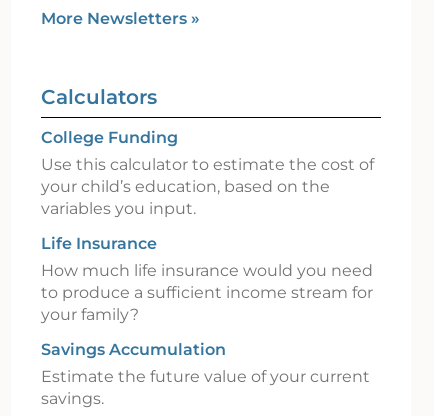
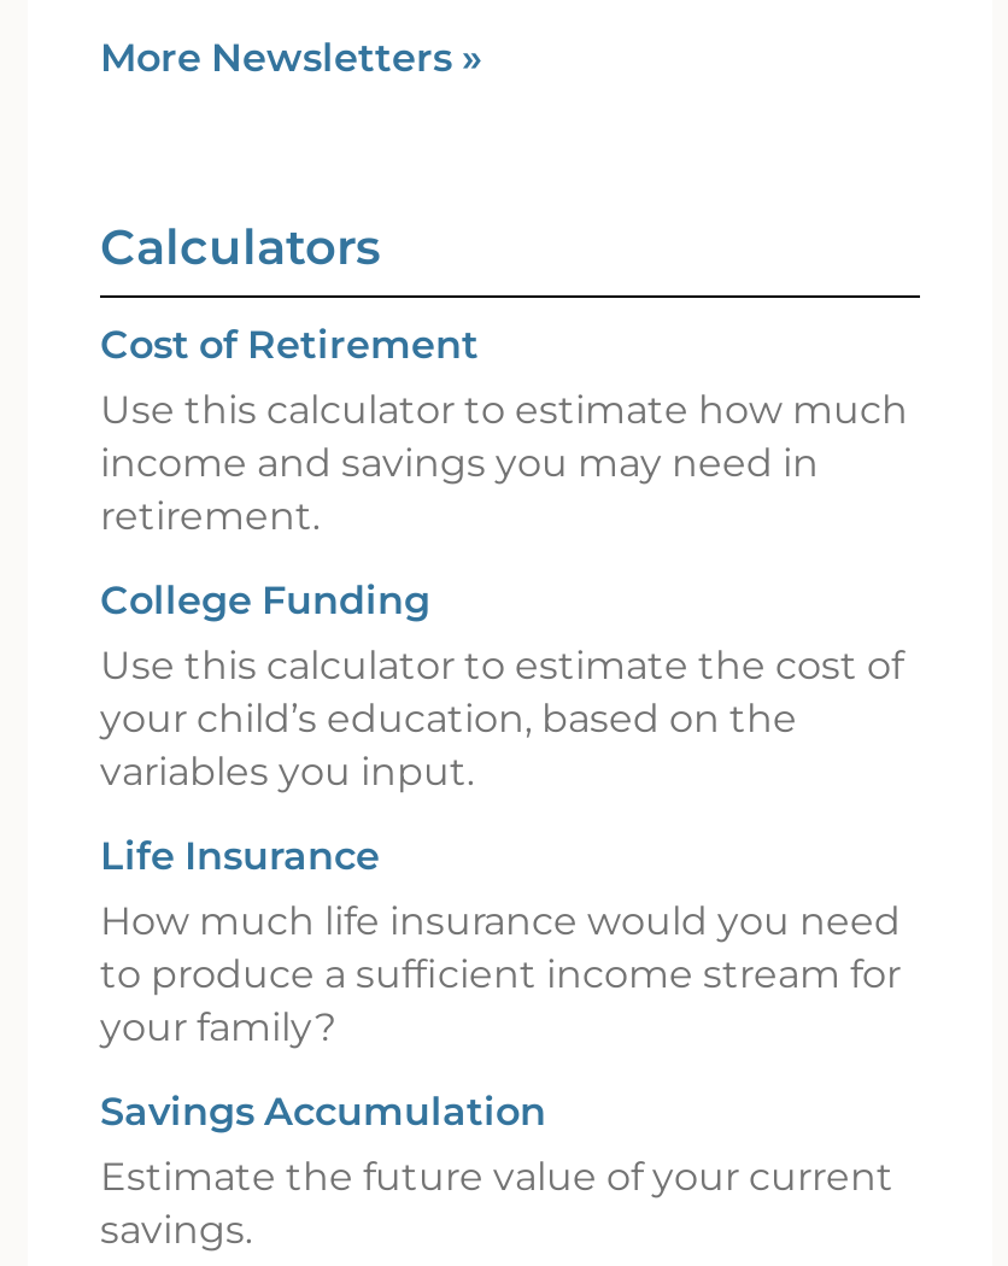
+ Cost of Retirement
+ Use this calculator to estimate how much
+ income and savings you may need in
+ retirement.
